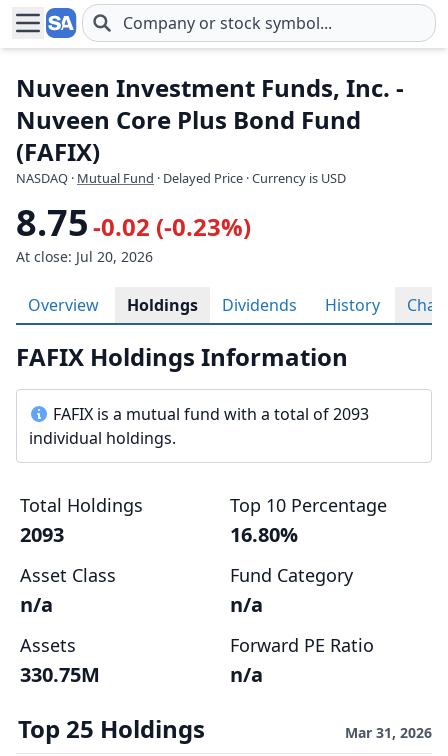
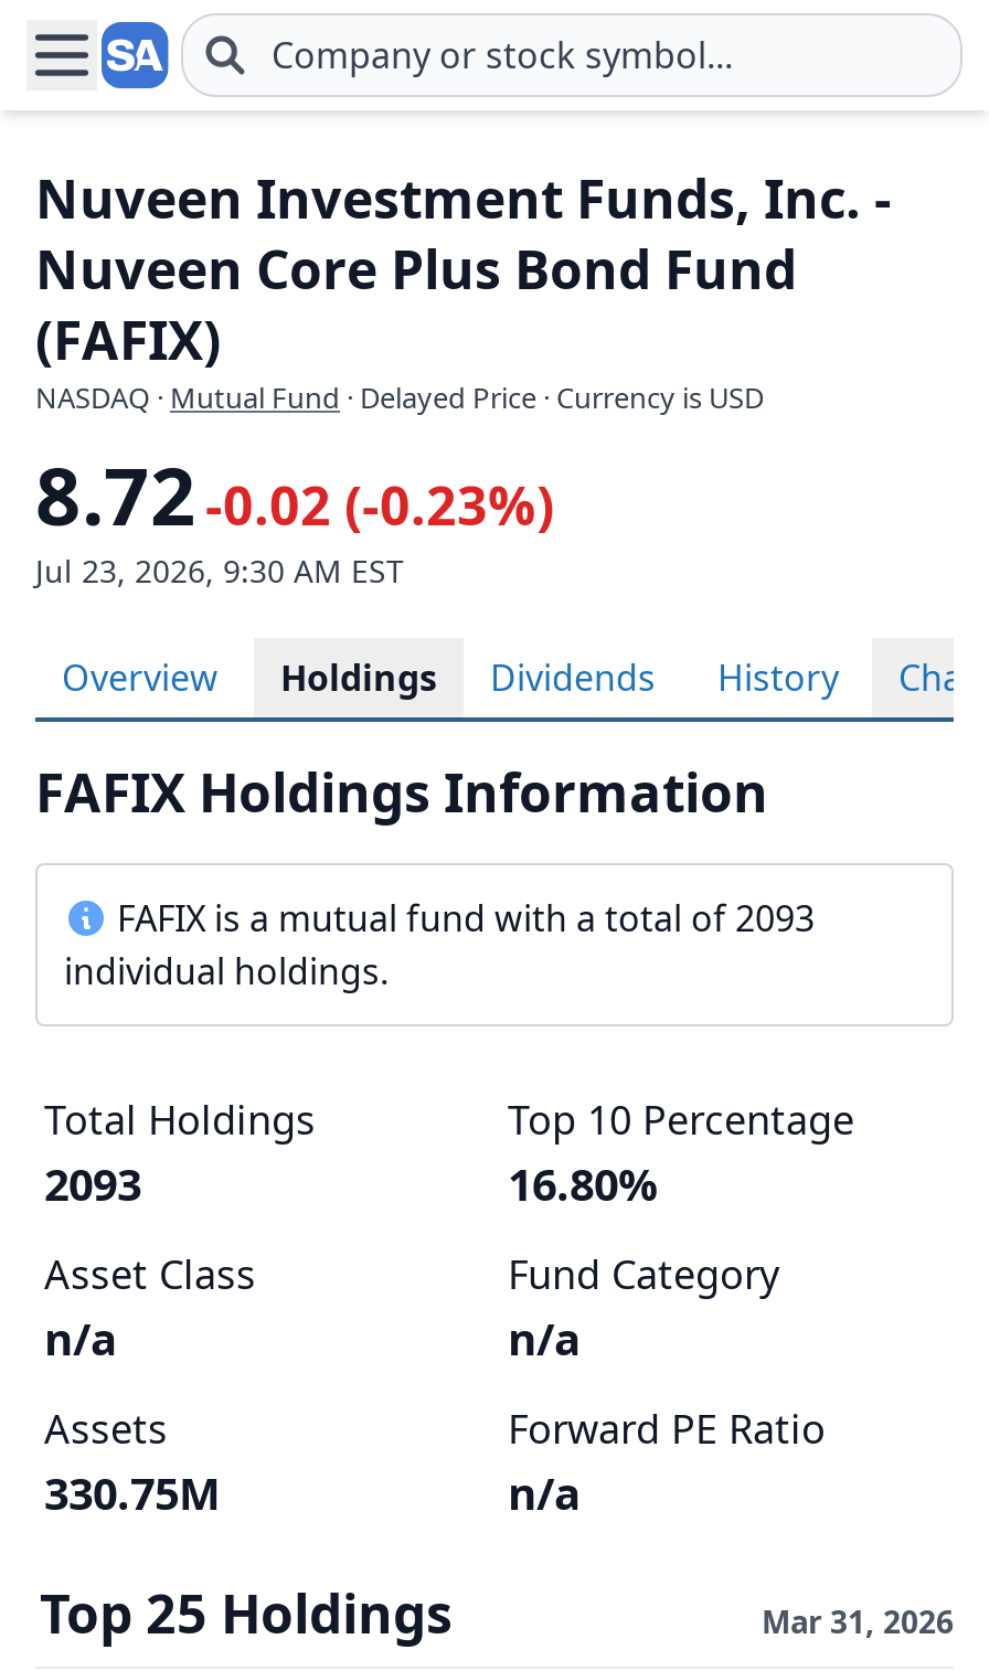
- 8.75 -0.02 (-0.23%)
- At close: Jul 20, 2026
+ 8.72 -0.02 (-0.23%)
+ Jul 23, 2026, 9:30 AM EST
